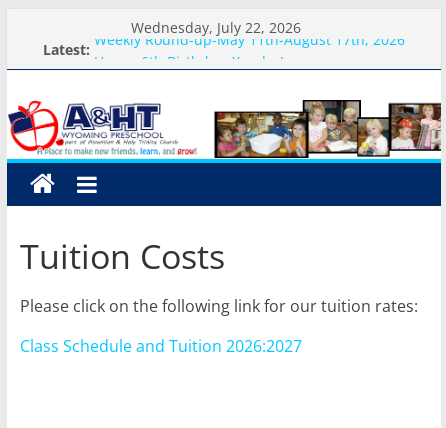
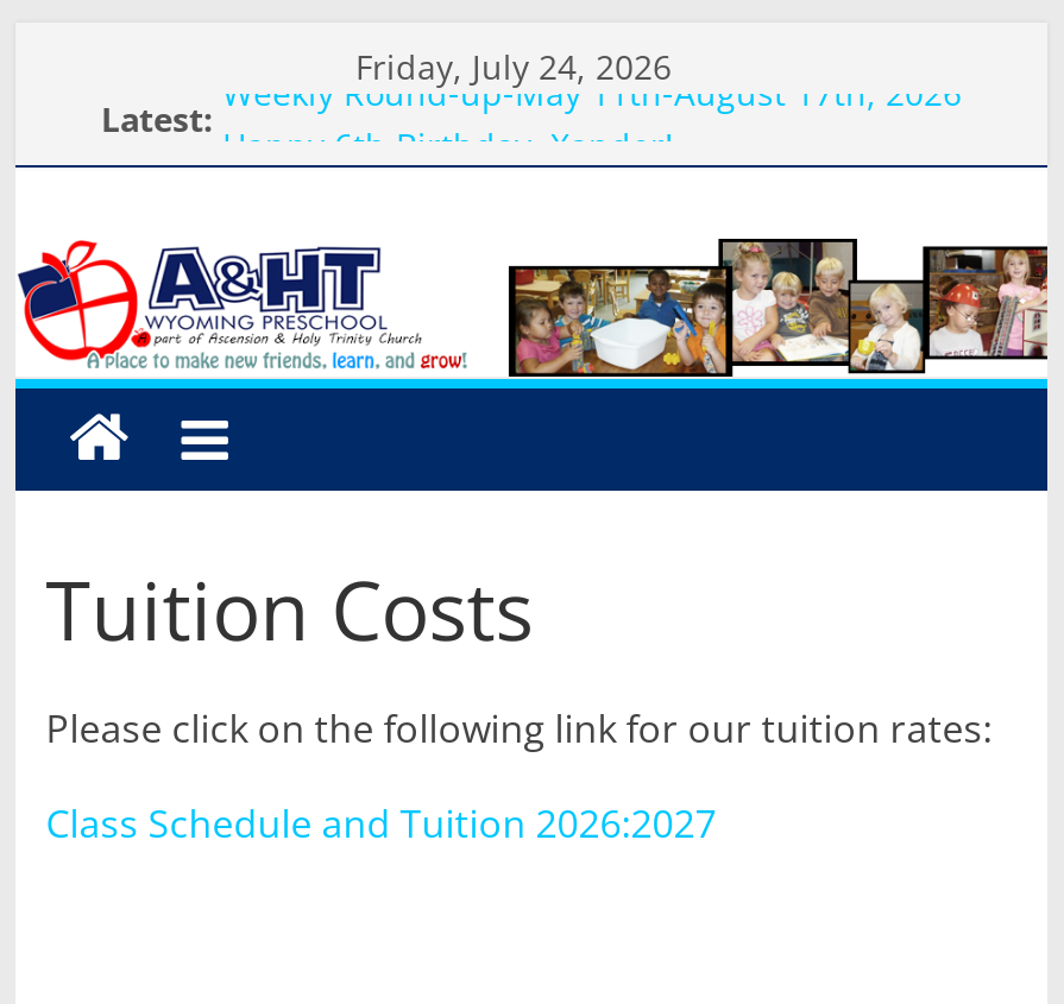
- Wednesday, July 22, 2026
+ Friday, July 24, 2026
